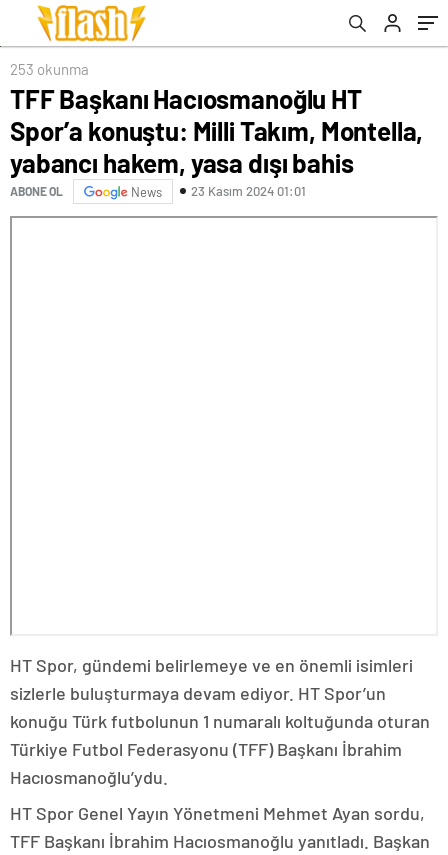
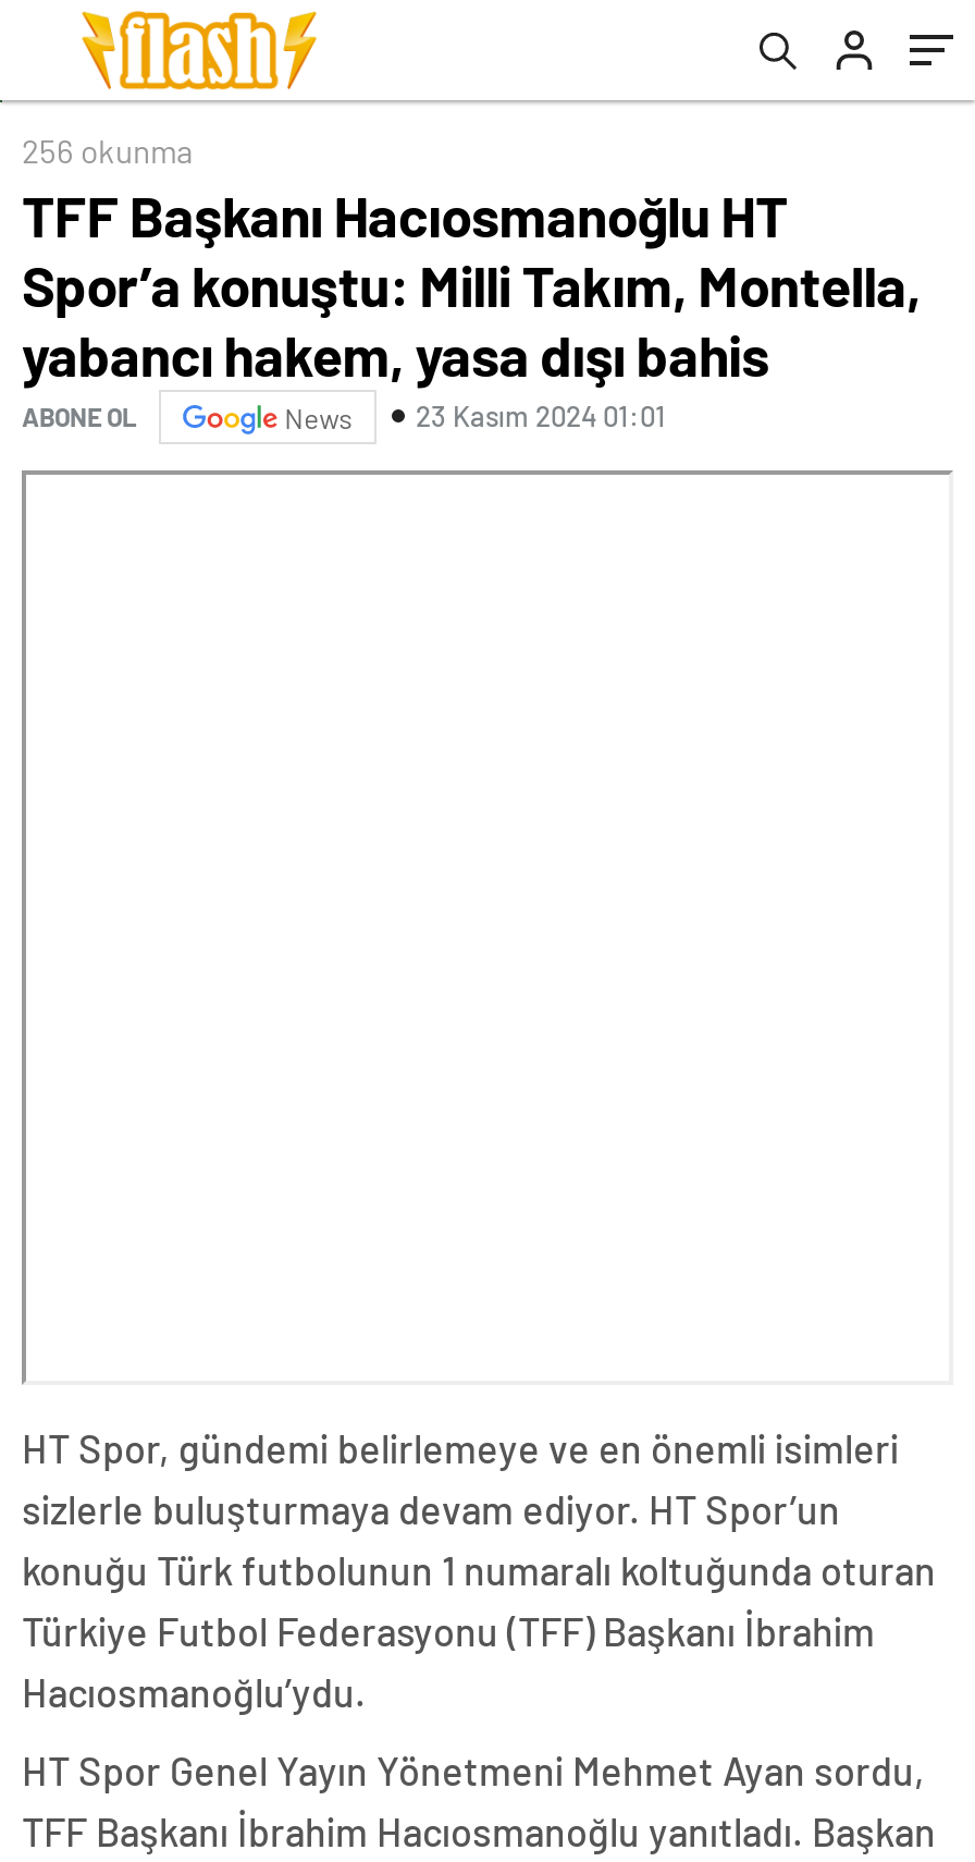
- 253 okunma
+ 256 okunma
